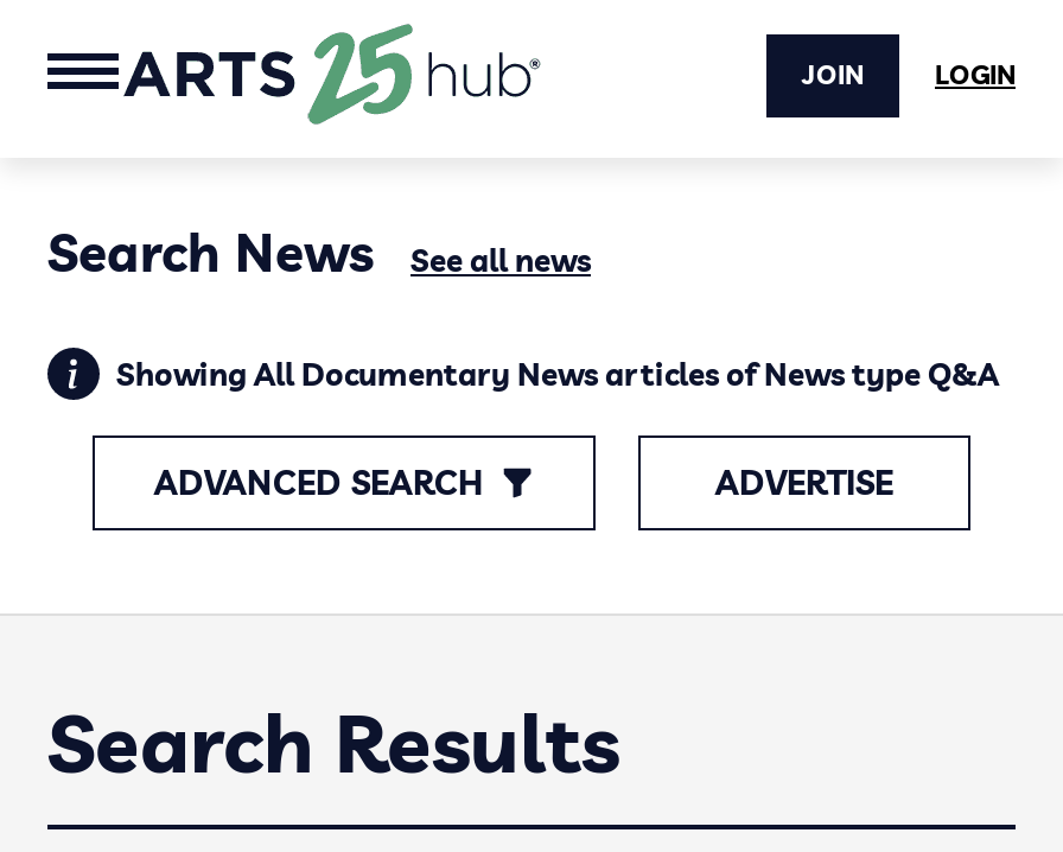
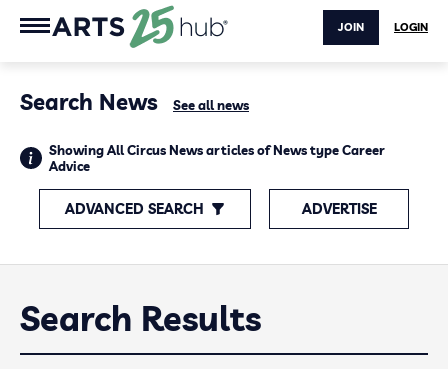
- Showing All Documentary News articles of News type Q&A
+ Showing All Circus News articles of News type Career
+ Advice
